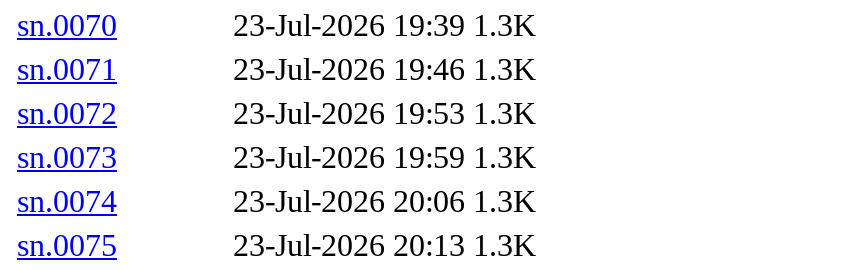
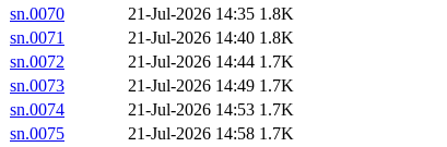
- 23-Jul-2026 19:39 1.3K
+ 21-Jul-2026 14:35 1.8K

- 23-Jul-2026 19:46 1.3K
+ 21-Jul-2026 14:40 1.8K

- 23-Jul-2026 19:53 1.3K
+ 21-Jul-2026 14:44 1.7K

- 23-Jul-2026 19:59 1.3K
+ 21-Jul-2026 14:49 1.7K

- 23-Jul-2026 20:06 1.3K
+ 21-Jul-2026 14:53 1.7K

- 23-Jul-2026 20:13 1.3K
+ 21-Jul-2026 14:58 1.7K
